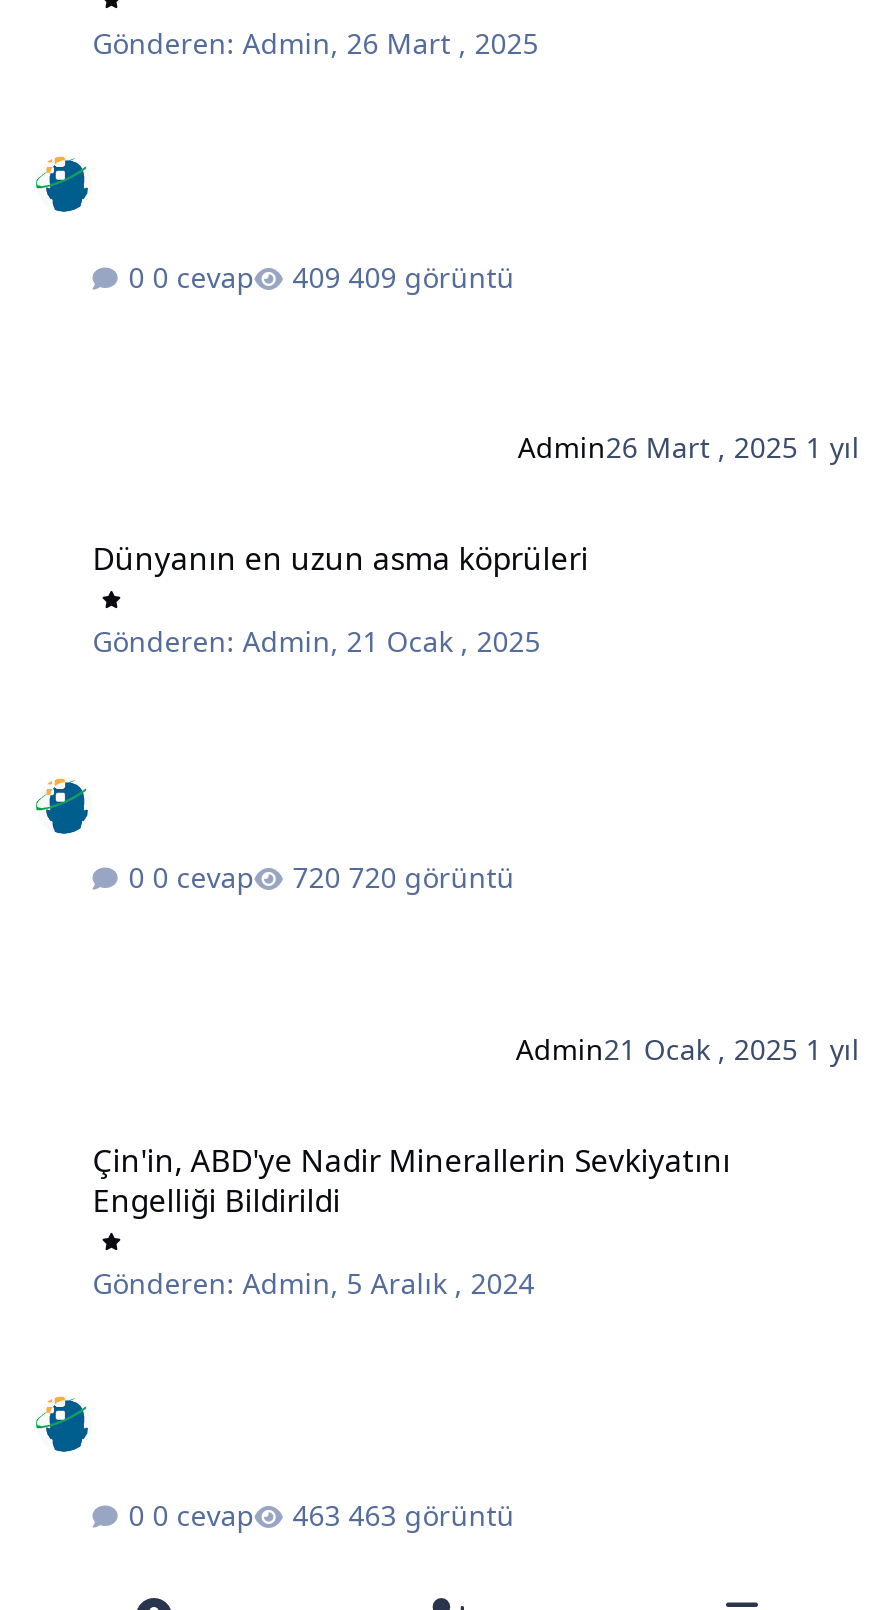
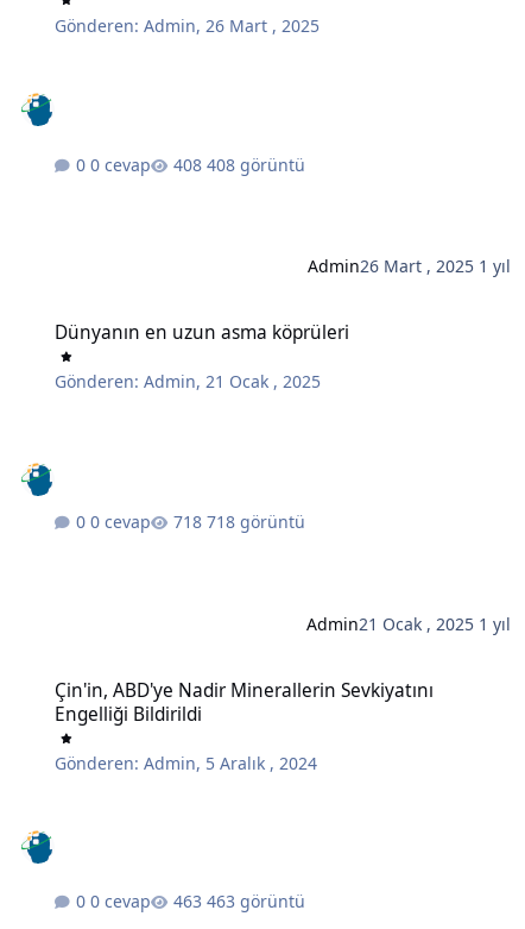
- 409 görüntü
+ 408 görüntü

- 720 görüntü
+ 718 görüntü
